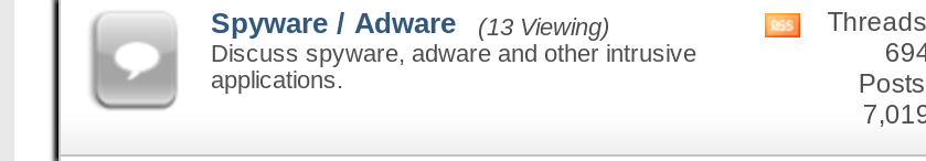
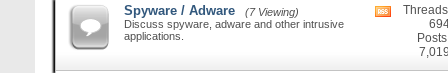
- Spyware / Adware (13 Viewing)
+ Spyware / Adware (7 Viewing)
